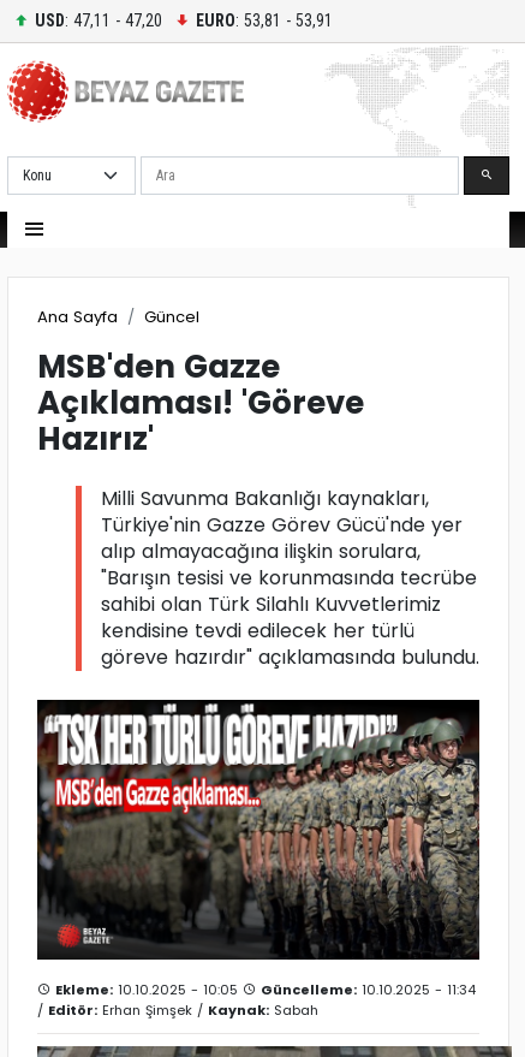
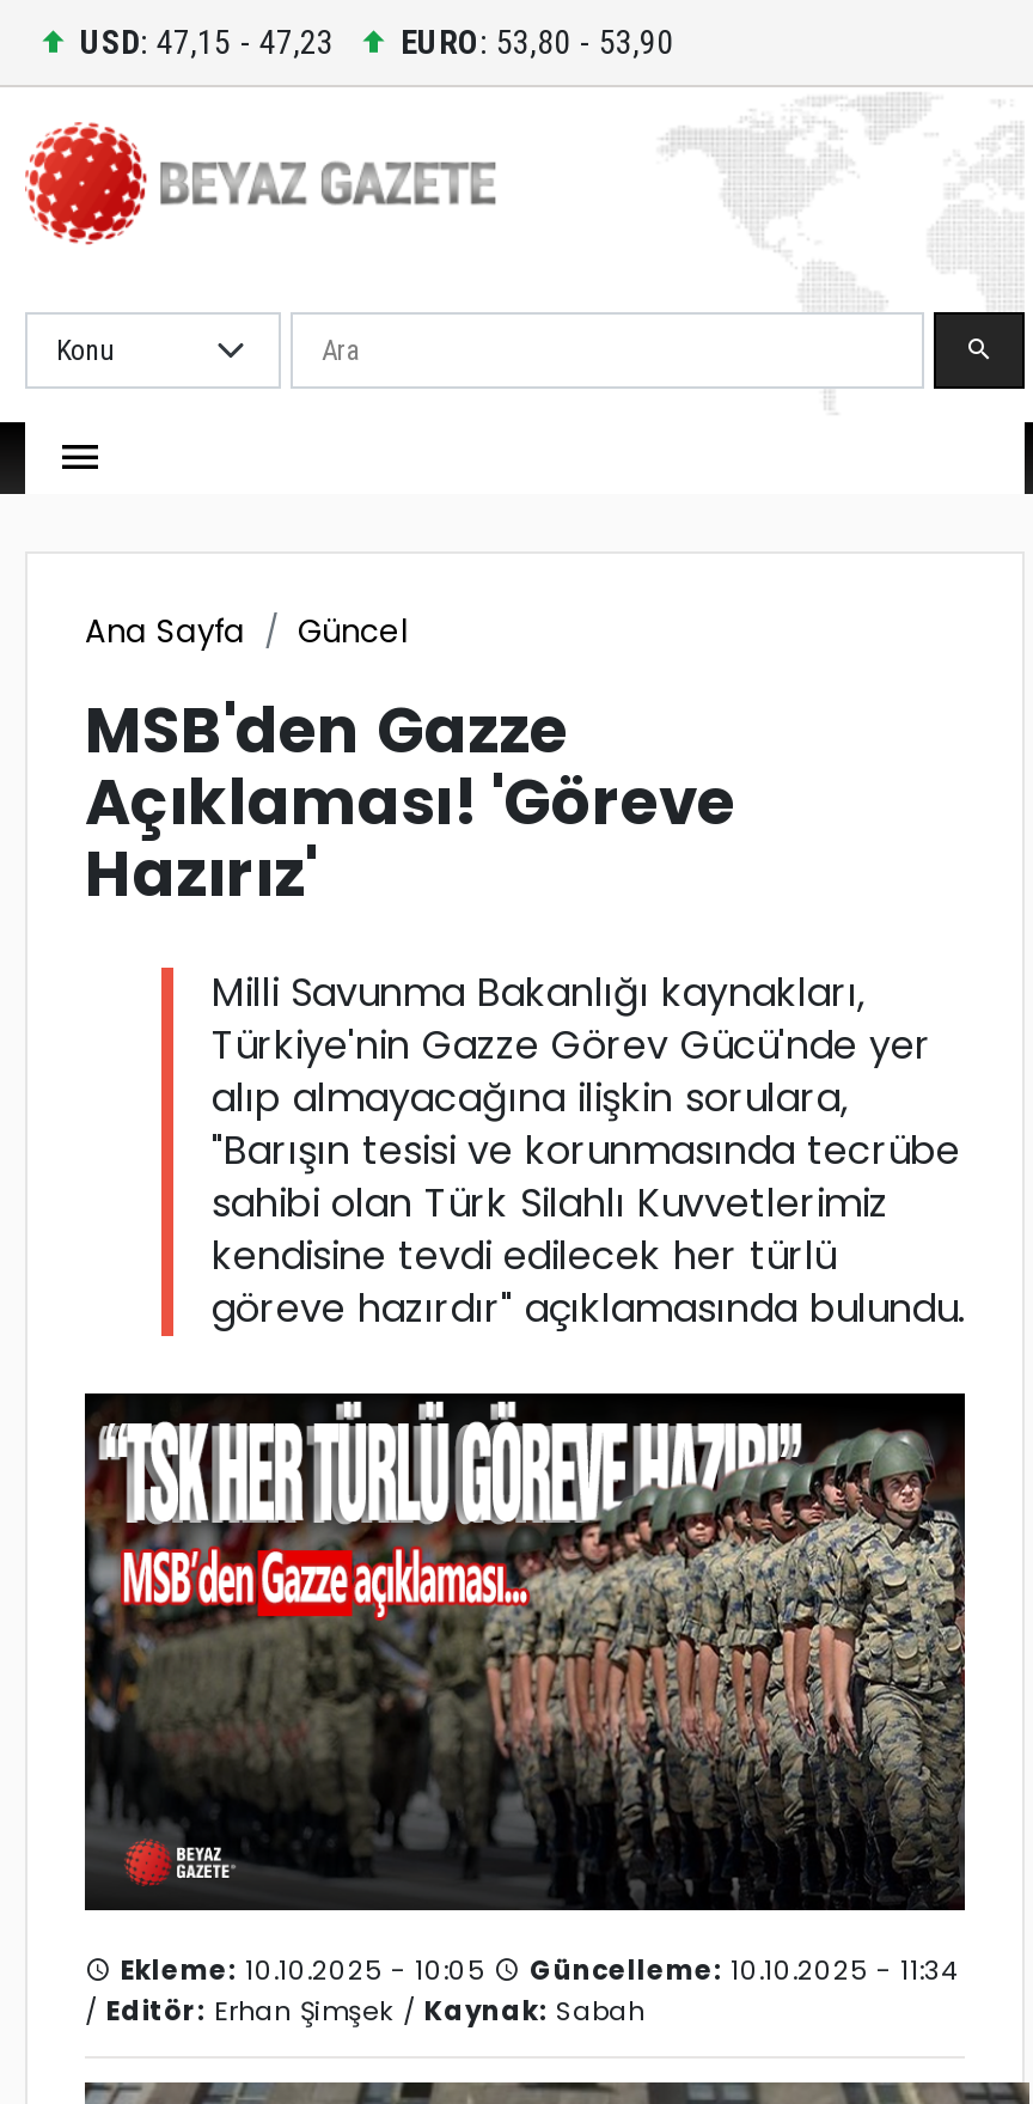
- USD: 47,11 - 47,20
+ USD: 47,15 - 47,23

- EURO: 53,81 - 53,91
+ EURO: 53,80 - 53,90
